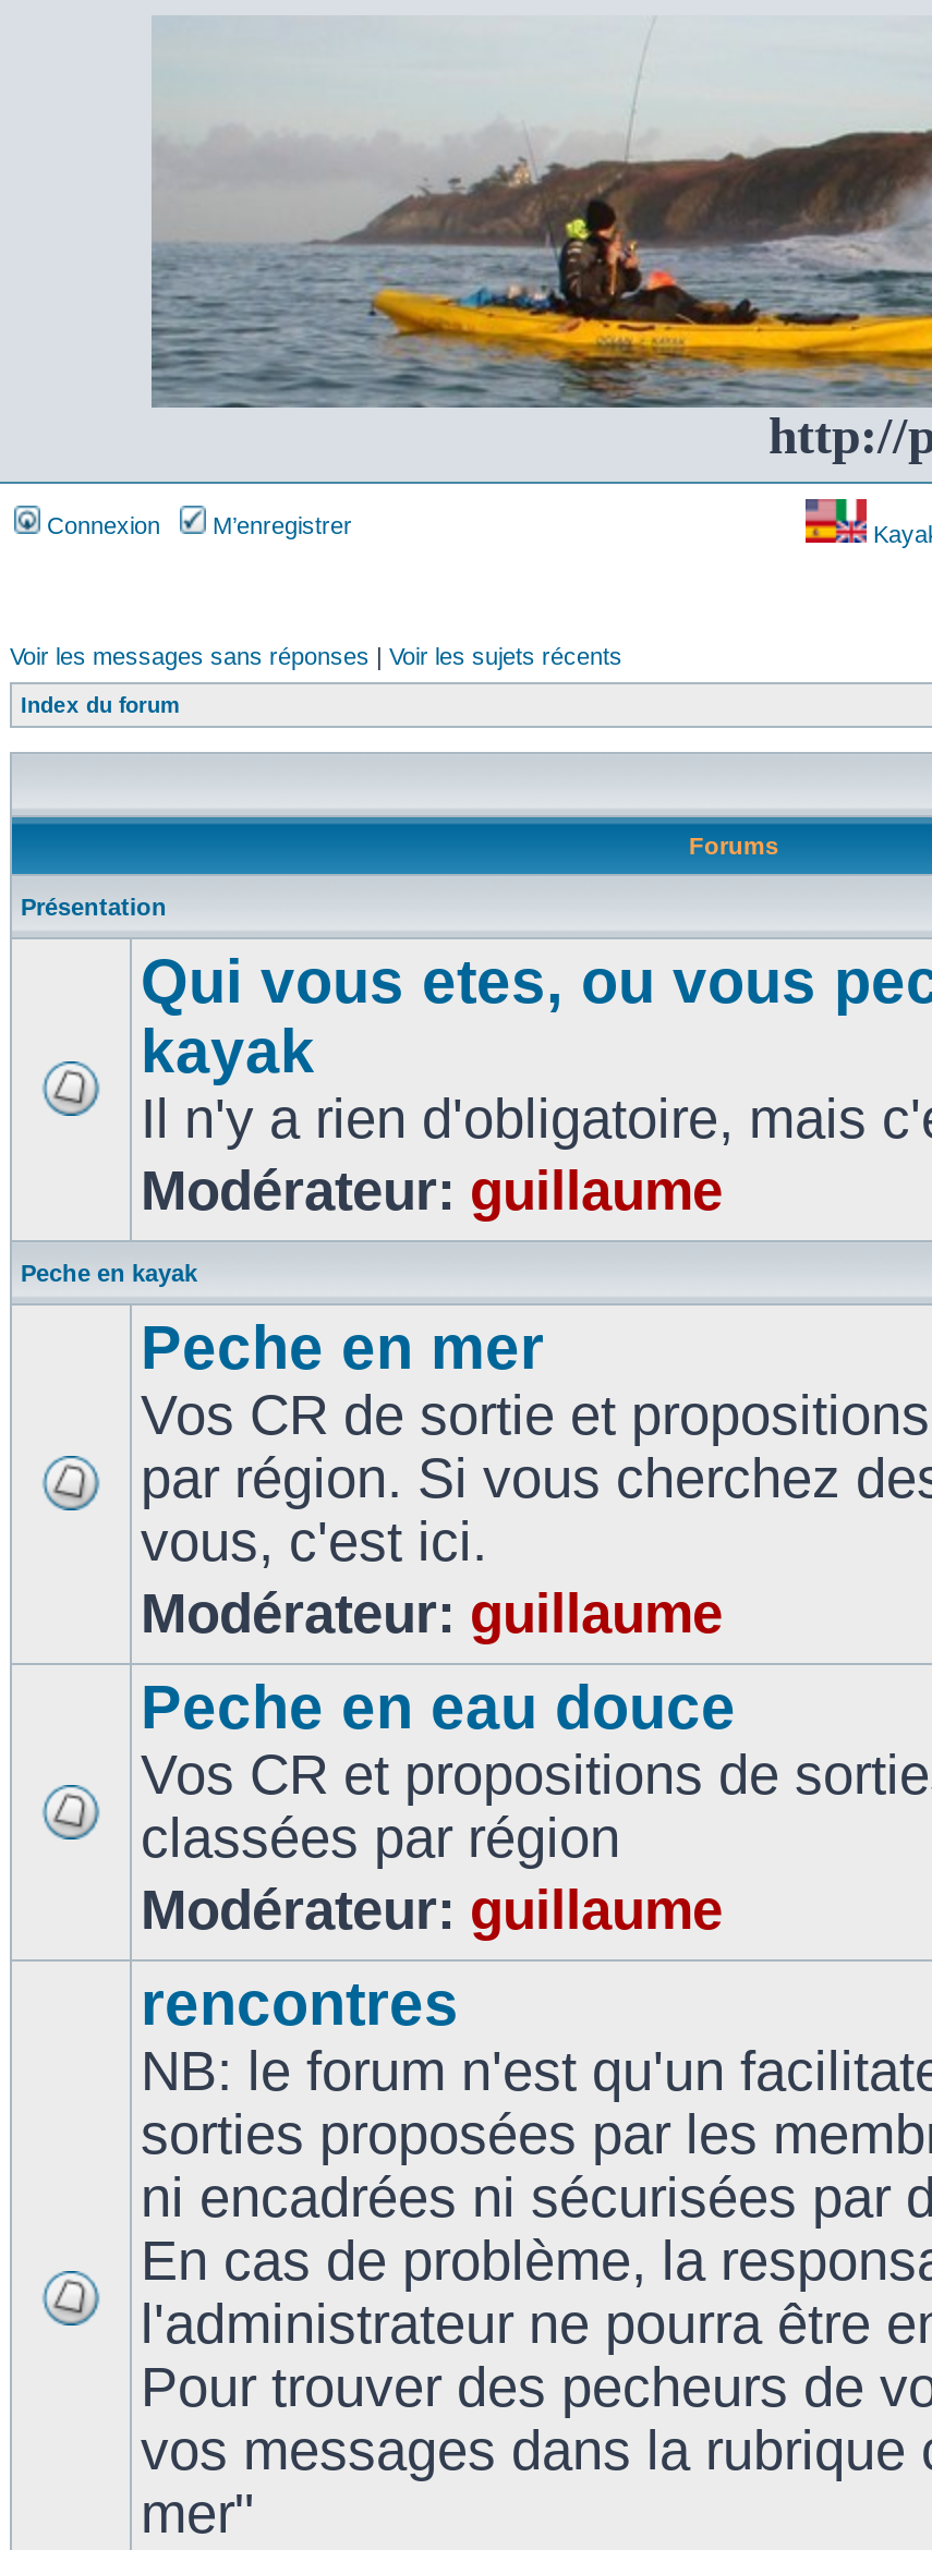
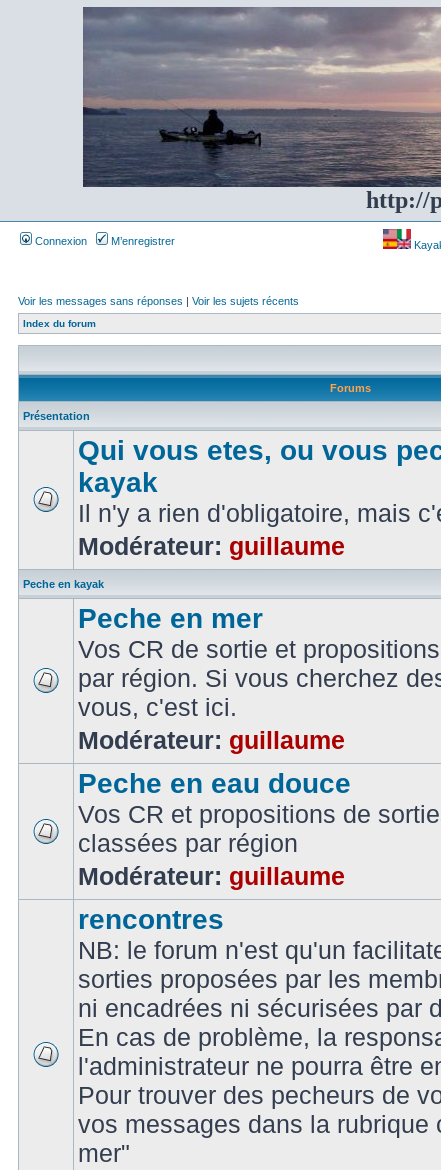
- [image]
+ [image]
